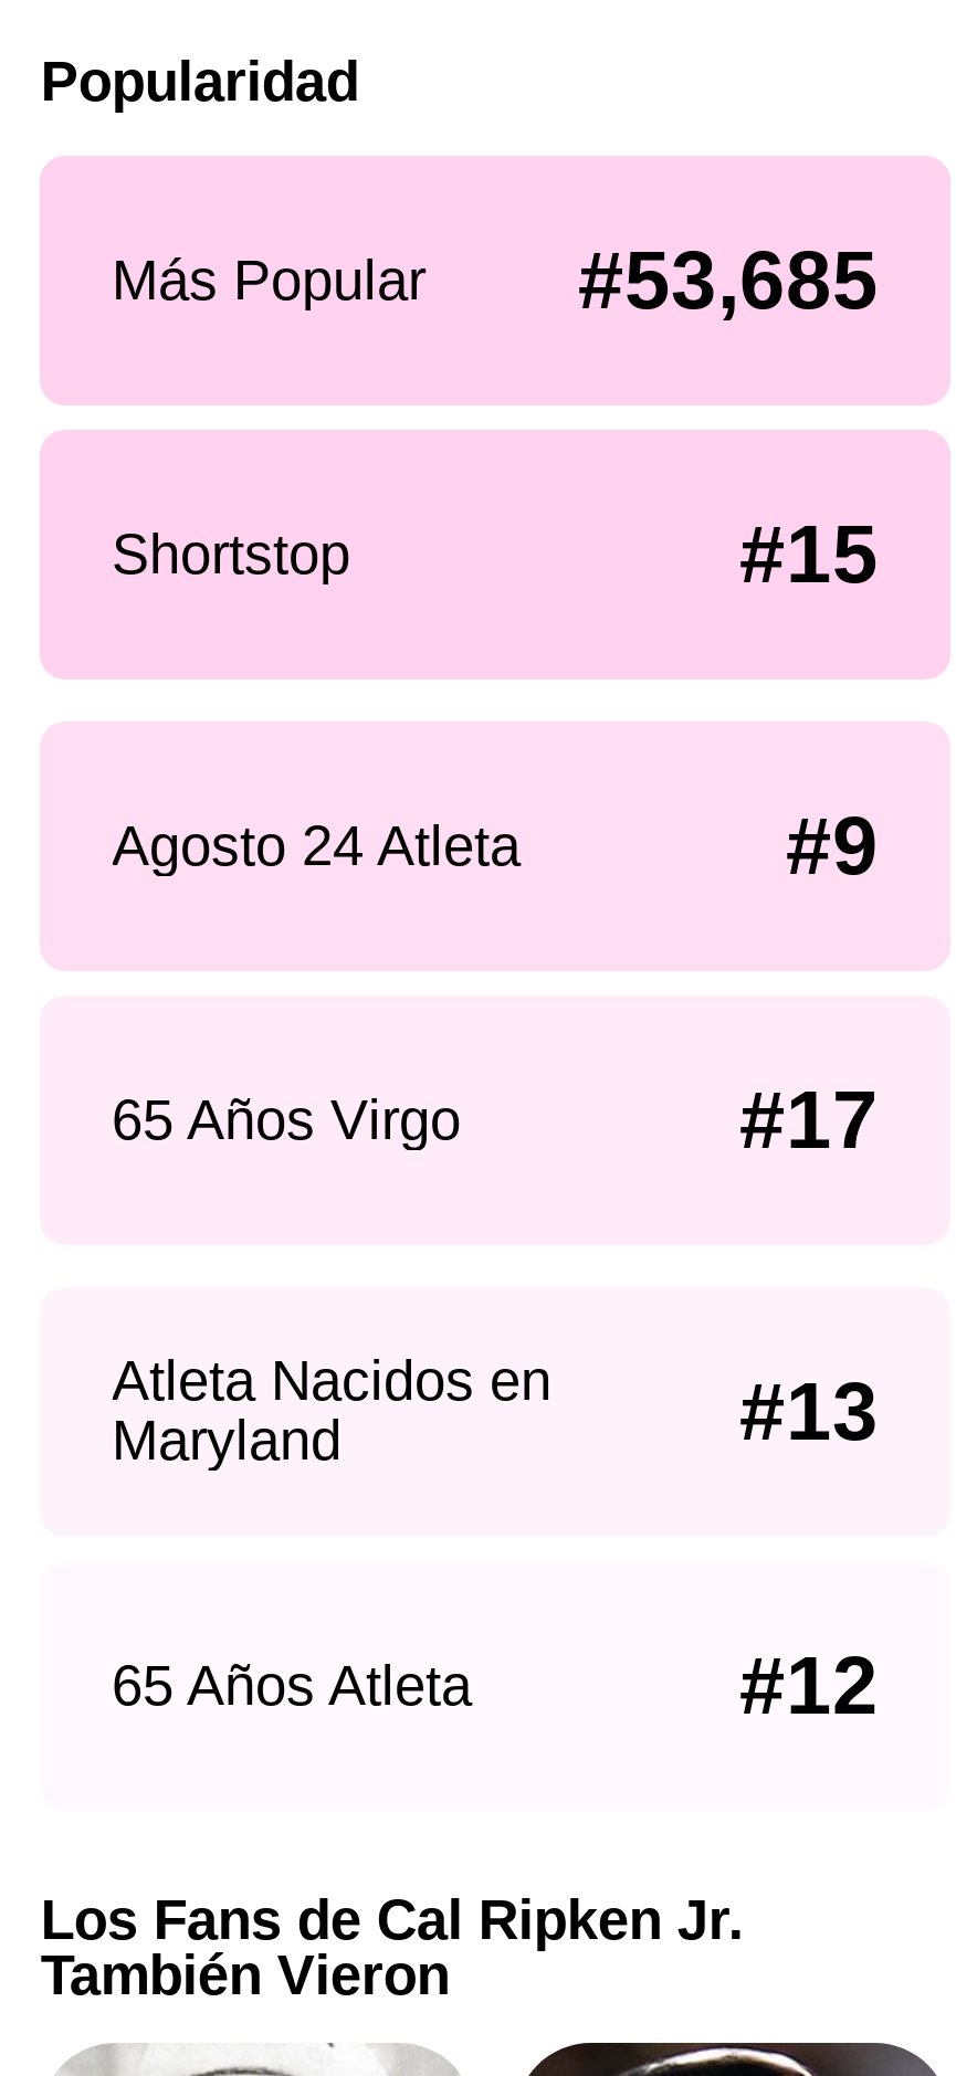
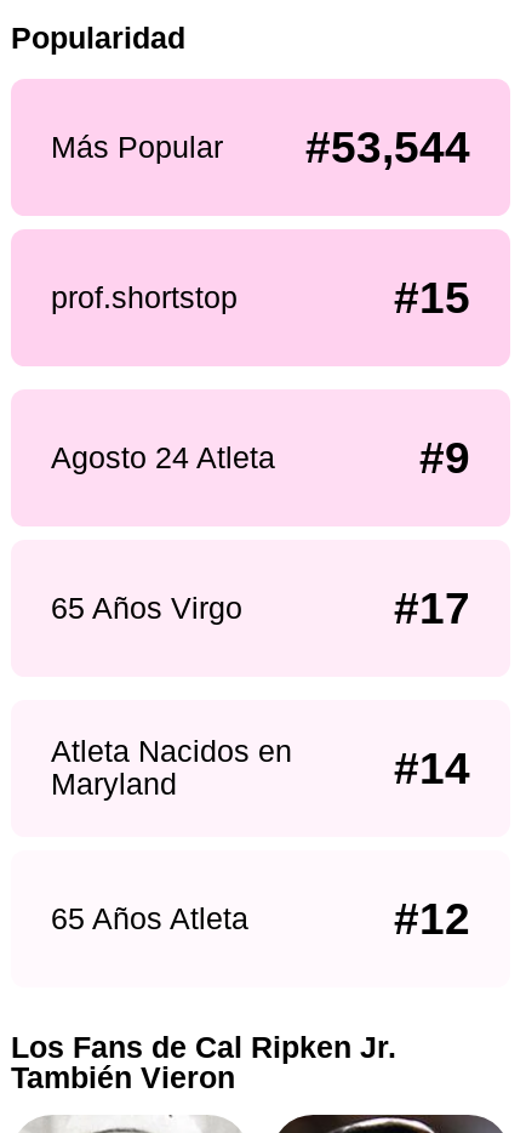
- #53,685
+ #53,544

- Shortstop
+ prof.shortstop

- #13
+ #14
